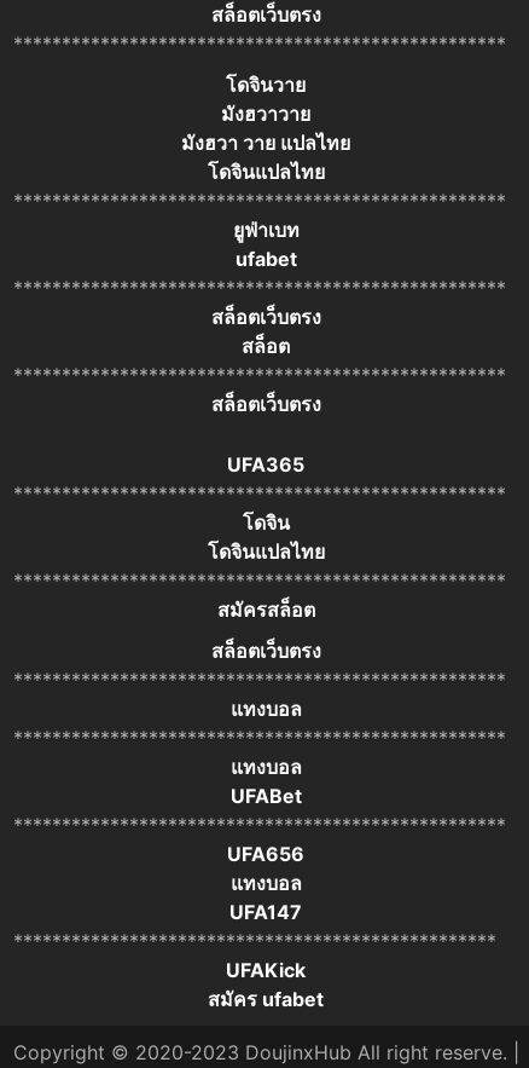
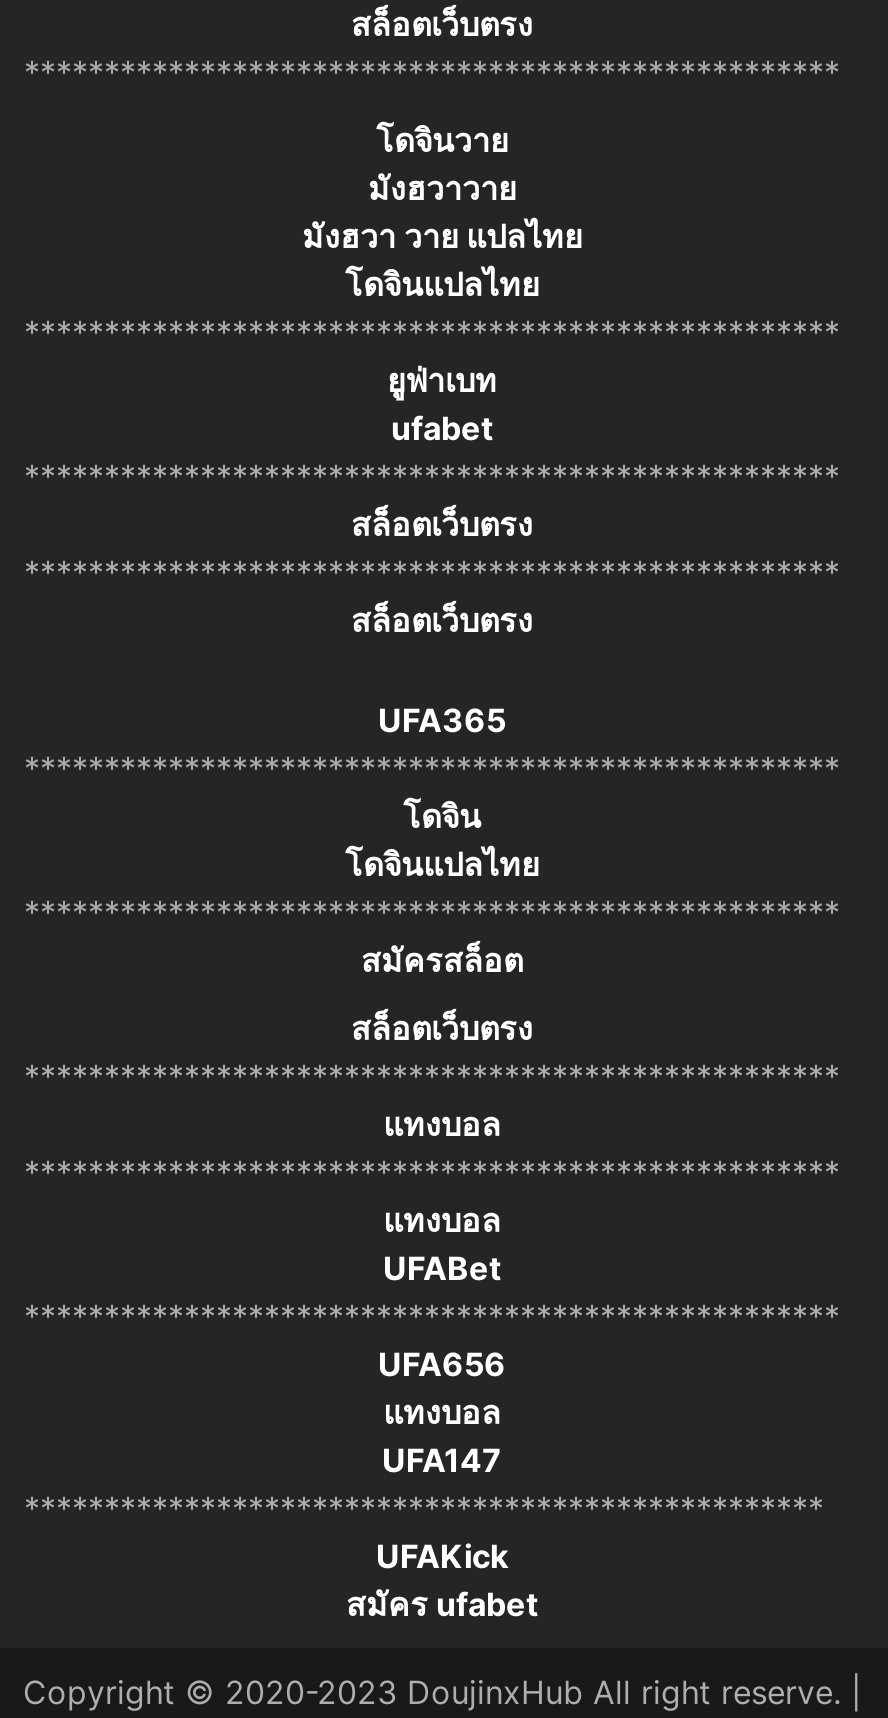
- สล็อต
